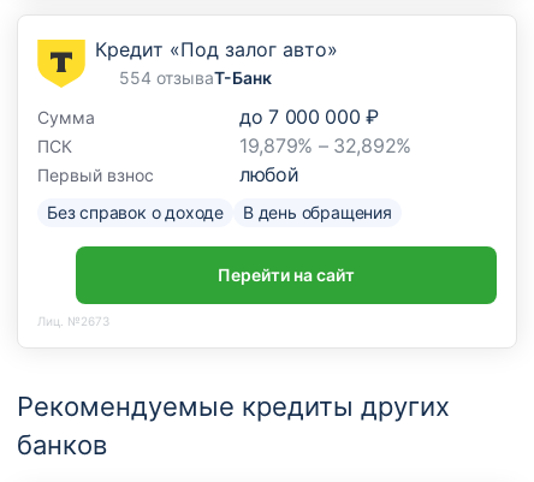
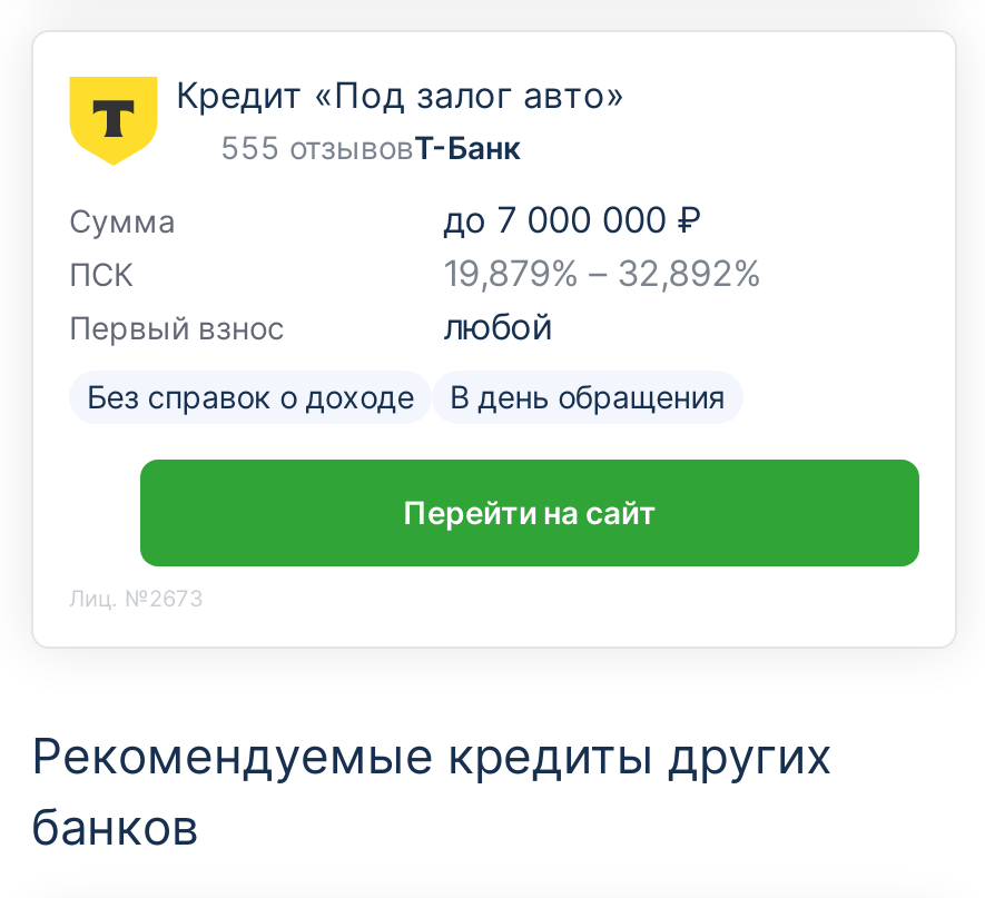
- 554 отзываТ-Банк
+ 555 отзывовТ-Банк
